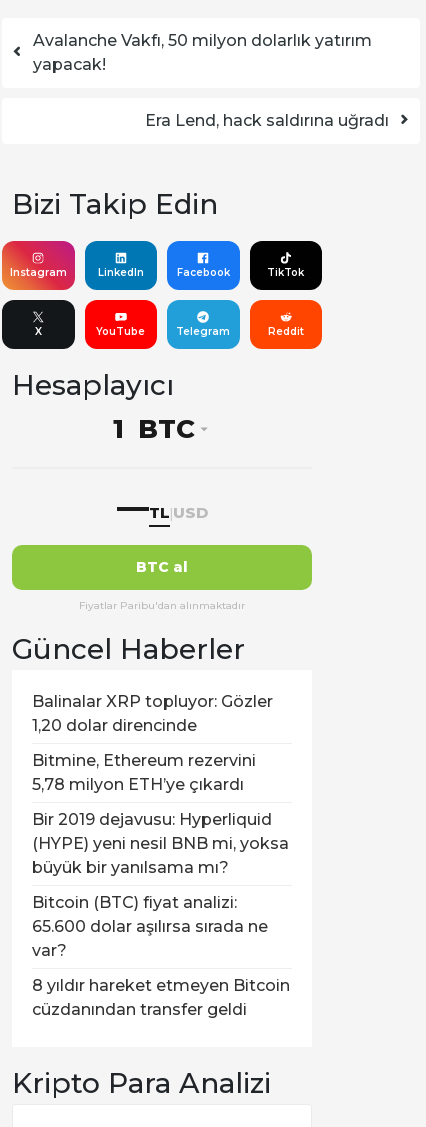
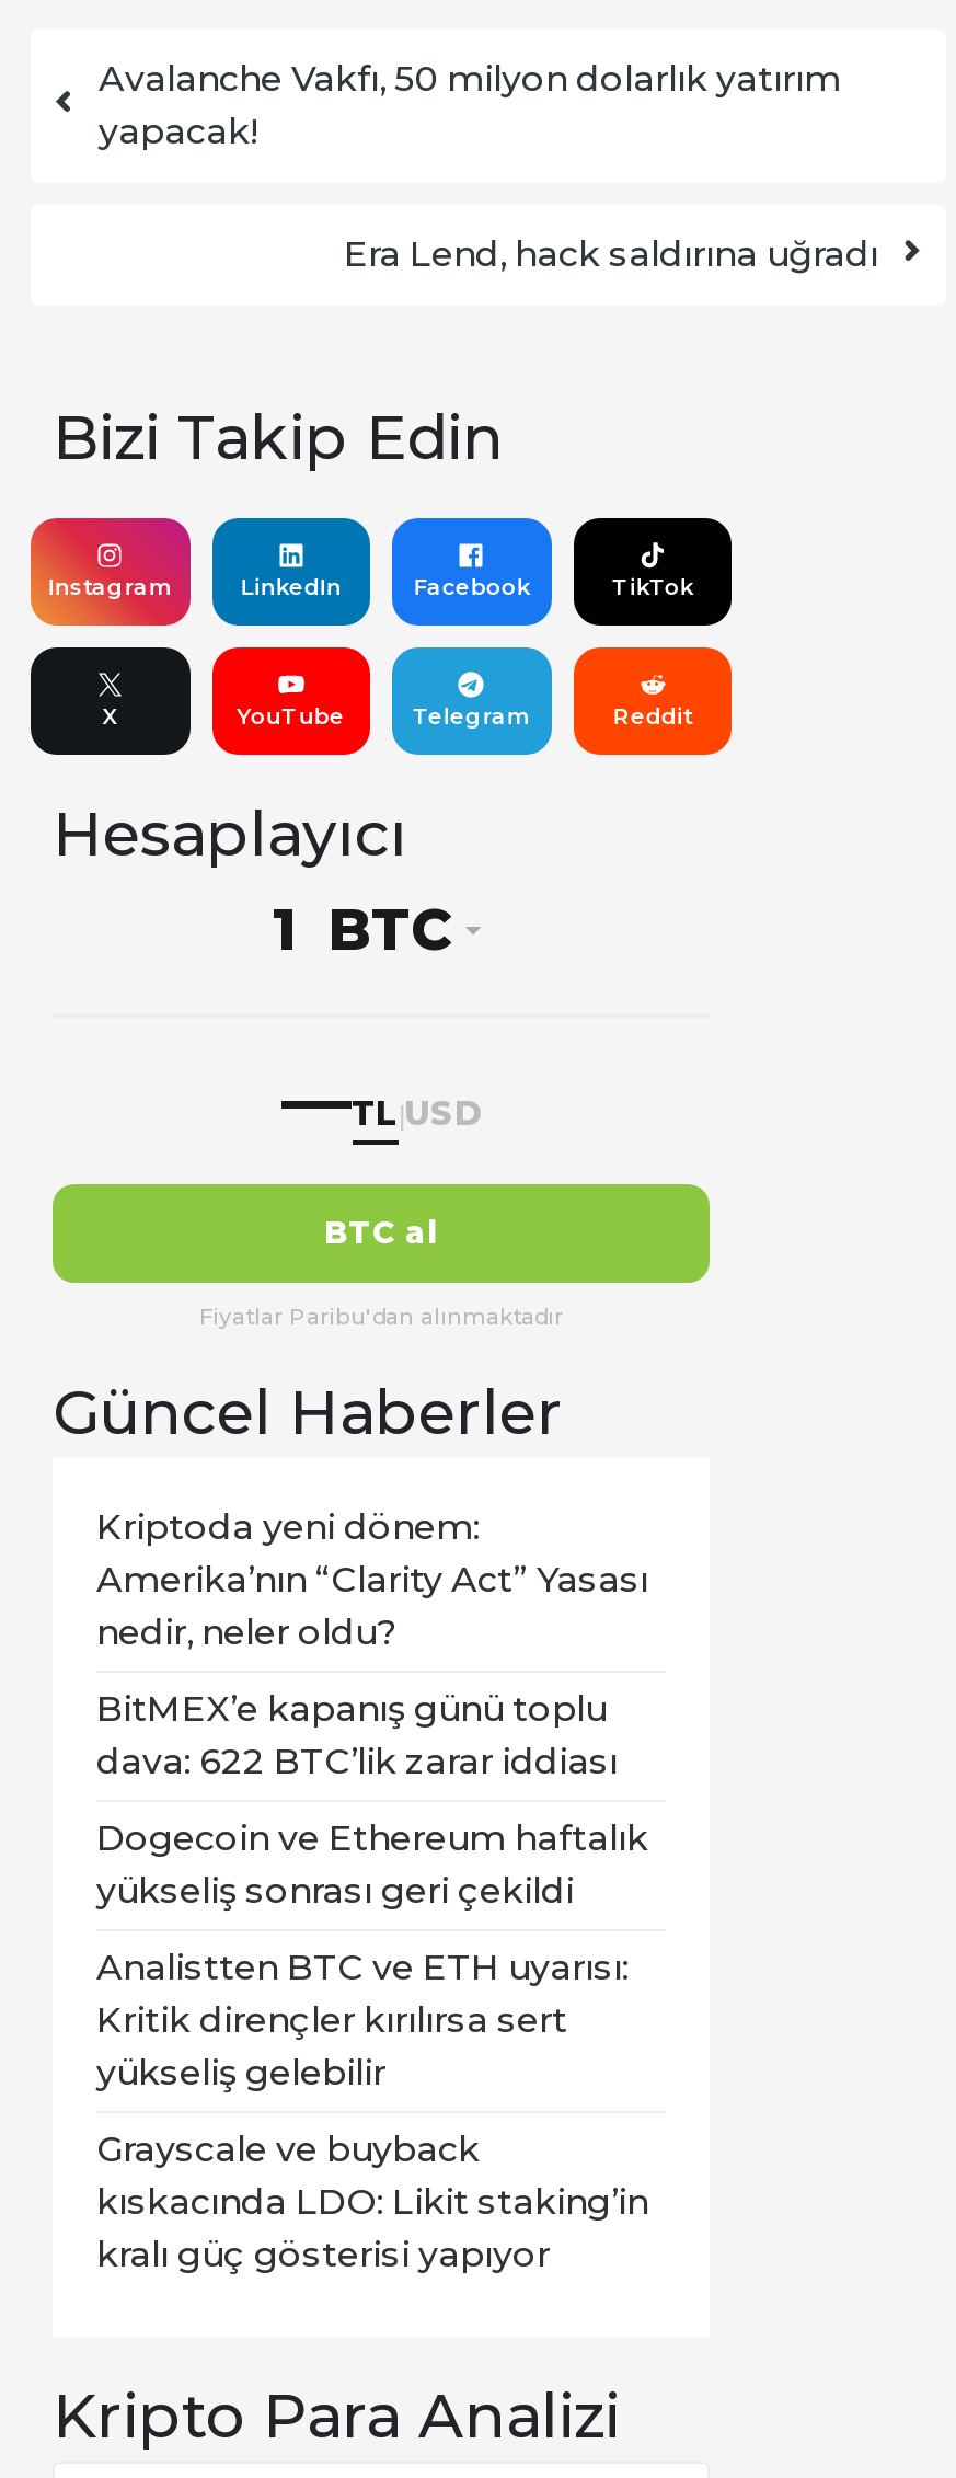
- Balinalar XRP topluyor: Gözler
- 1,20 dolar direncinde
+ Kriptoda yeni dönem:
+ Amerika’nın “Clarity Act” Yasası
+ nedir, neler oldu?

- Bitmine, Ethereum rezervini
- 5,78 milyon ETH’ye çıkardı
+ BitMEX’e kapanış günü toplu
+ dava: 622 BTC’lik zarar iddiası

- Bir 2019 dejavusu: Hyperliquid
- (HYPE) yeni nesil BNB mi, yoksa
- büyük bir yanılsama mı?
+ Dogecoin ve Ethereum haftalık
+ yükseliş sonrası geri çekildi

- Bitcoin (BTC) fiyat analizi:
- 65.600 dolar aşılırsa sırada ne
- var?
+ Analistten BTC ve ETH uyarısı:
+ Kritik dirençler kırılırsa sert
+ yükseliş gelebilir

- 8 yıldır hareket etmeyen Bitcoin
- cüzdanından transfer geldi
+ Grayscale ve buyback
+ kıskacında LDO: Likit staking’in
+ kralı güç gösterisi yapıyor
